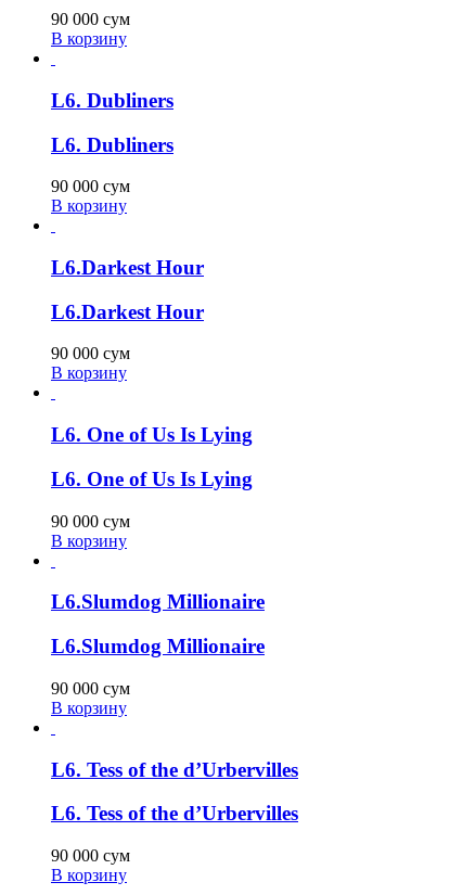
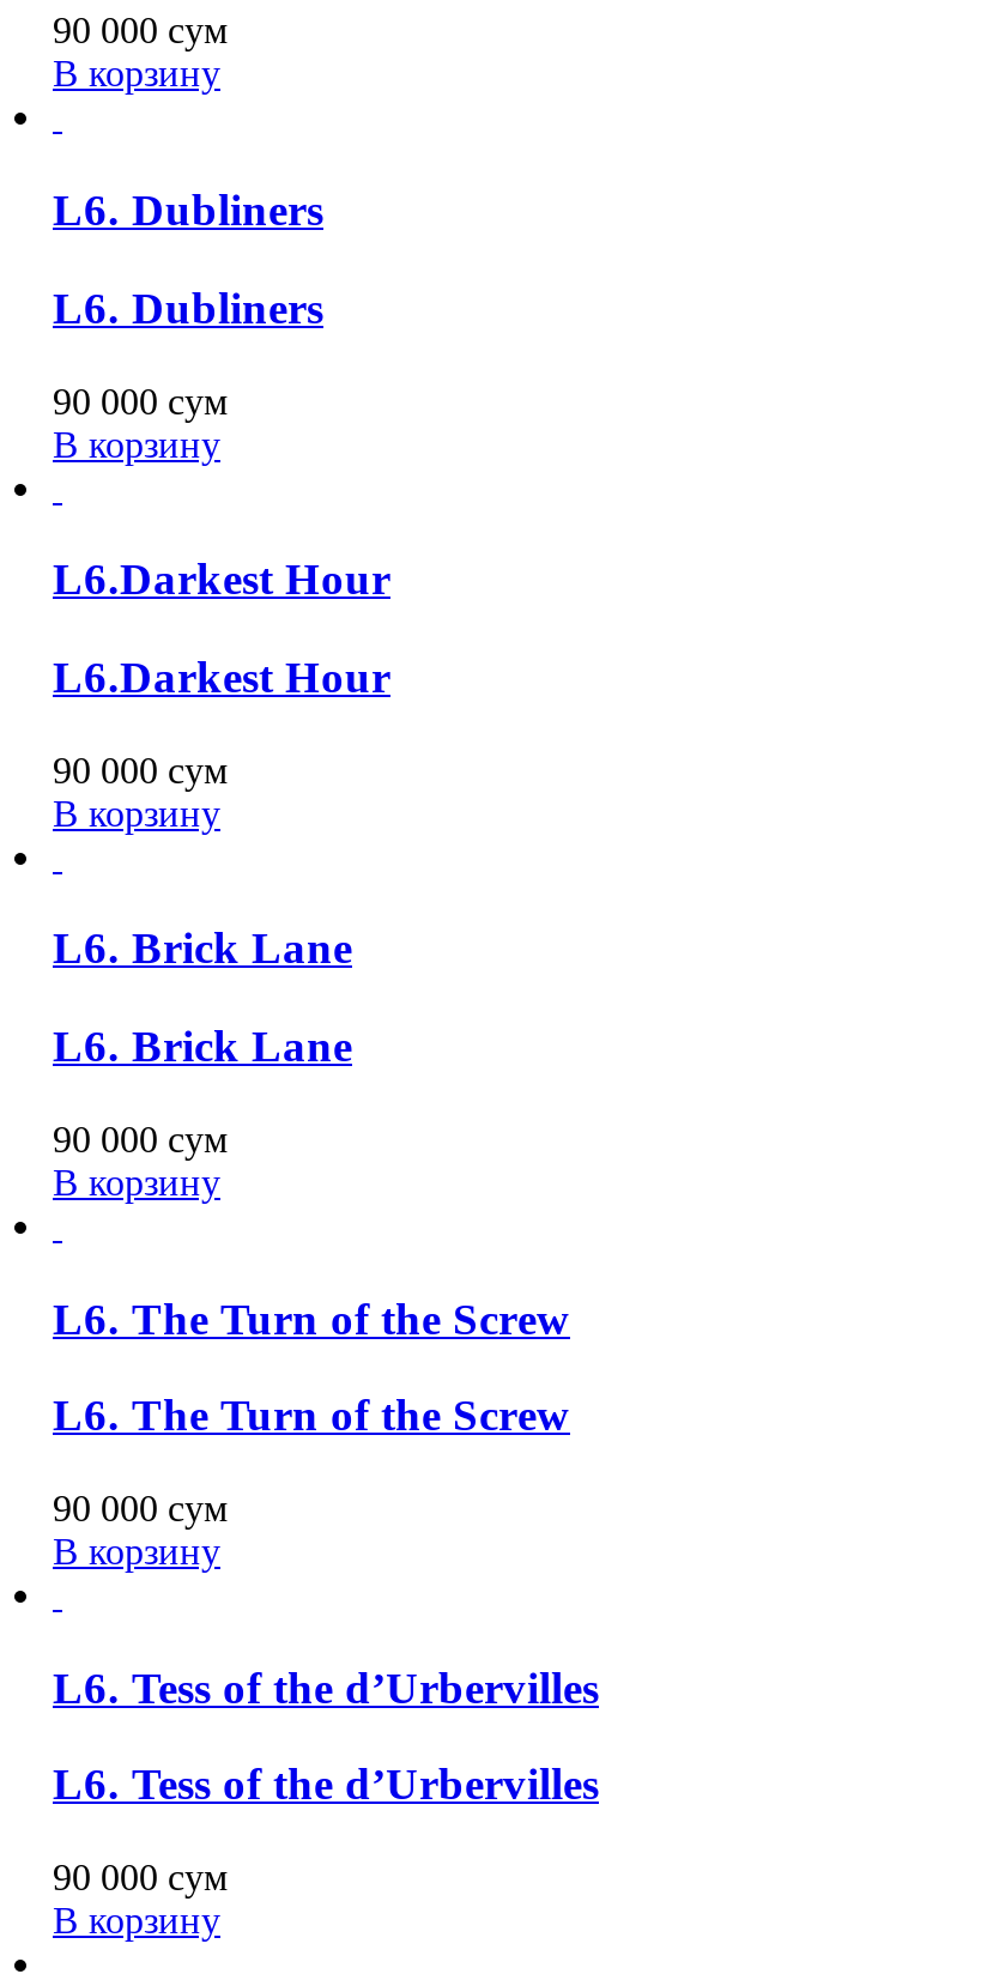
- L6. One of Us Is Lying
+ L6. Brick Lane

- L6. One of Us Is Lying
+ L6. Brick Lane

- L6.Slumdog Millionaire
+ L6. The Turn of the Screw

- L6.Slumdog Millionaire
+ L6. The Turn of the Screw
